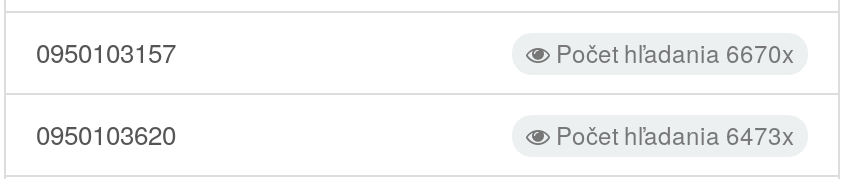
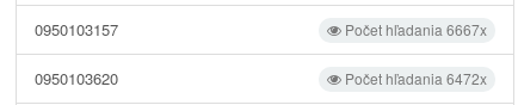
- Počet hľadania 6670x
+ Počet hľadania 6667x

- Počet hľadania 6473x
+ Počet hľadania 6472x
